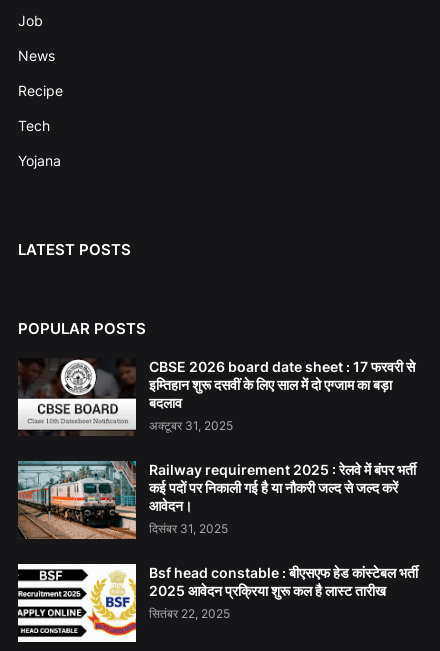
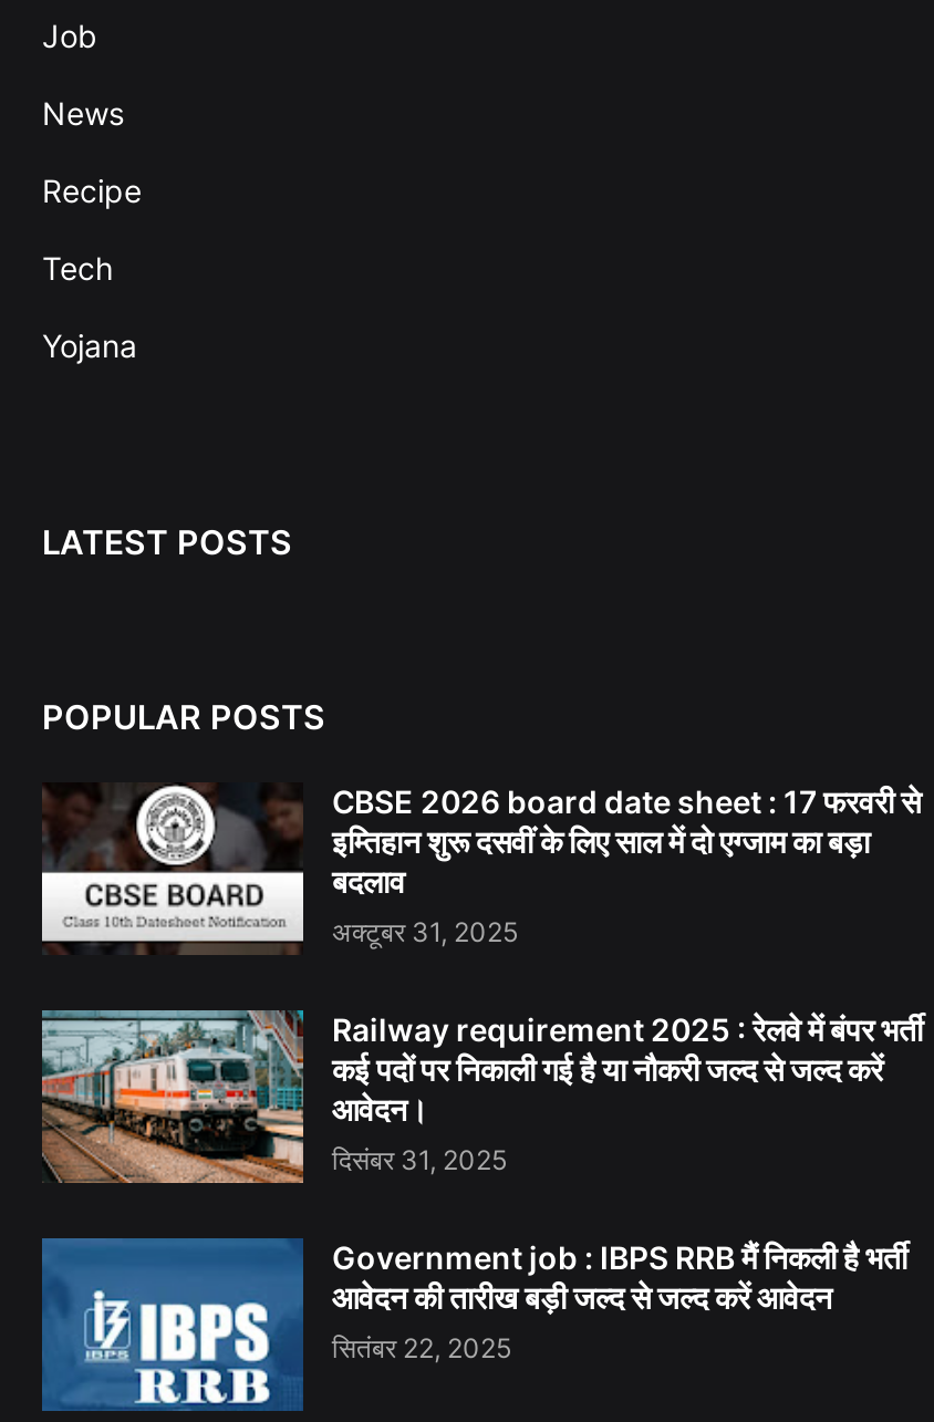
- [image]
- Bsf head constable : बीएसएफ हेड कांस्टेबल भर्ती
- 2025 आवेदन प्रक्रिया शुरू कल है लास्ट तारीख
+ [image]
+ Government job : IBPS RRB मैं निकली है भर्ती
+ आवेदन की तारीख बड़ी जल्द से जल्द करें आवेदन
